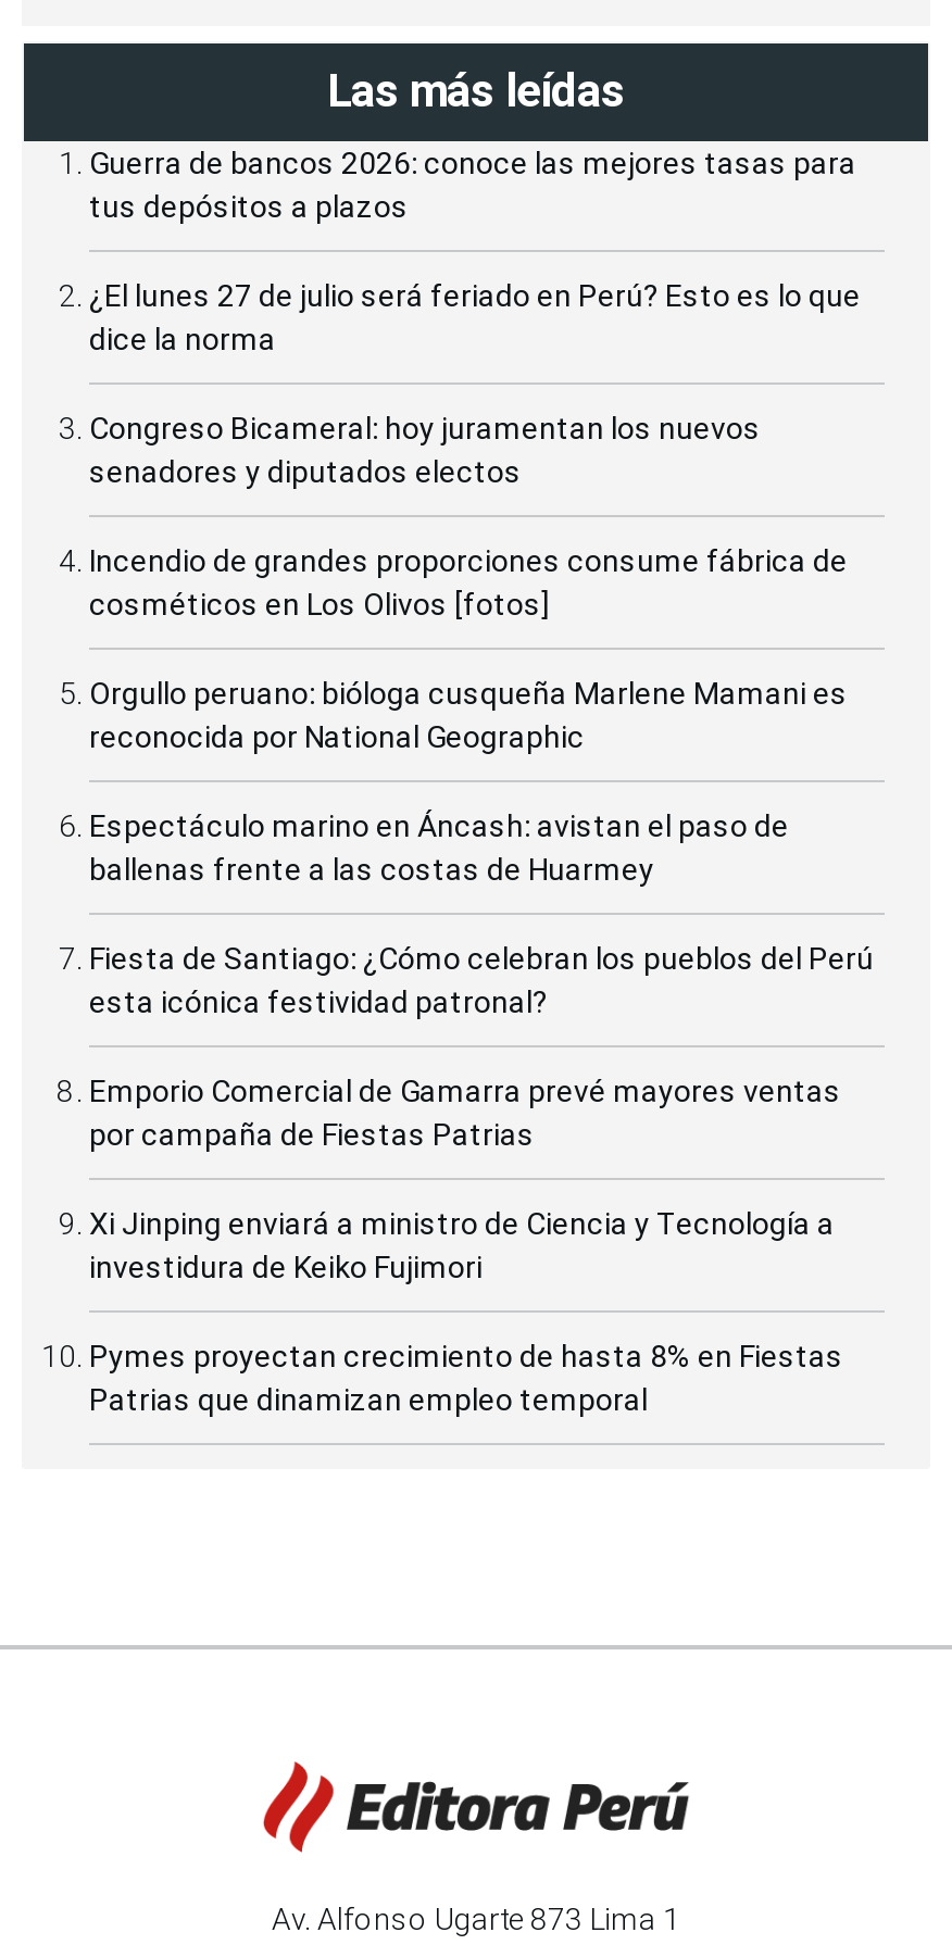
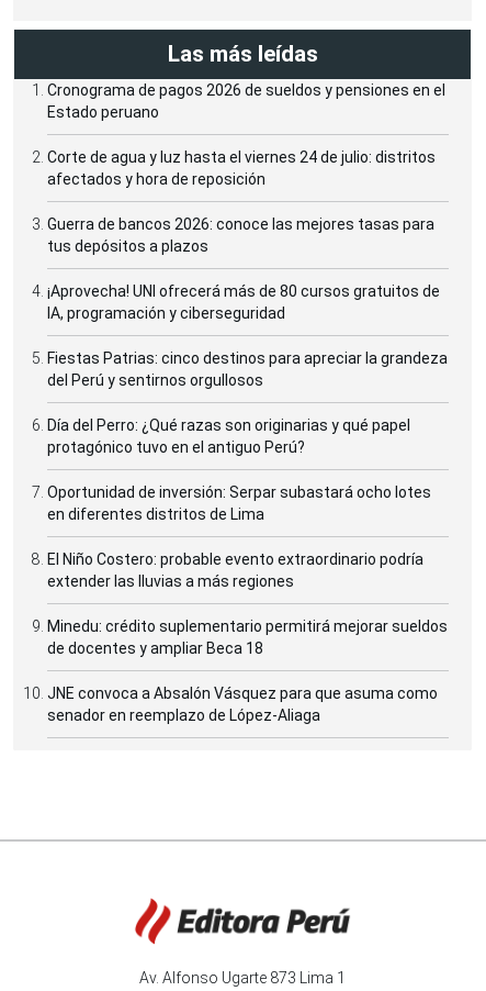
+ Cronograma de pagos 2026 de sueldos y pensiones en el
+ Estado peruano
+ Corte de agua y luz hasta el viernes 24 de julio: distritos
+ afectados y hora de reposición

moved down: Guerra de bancos 2026: conoce las mejores tasas para | tus depósitos a plazos

- ¿El lunes 27 de julio será feriado en Perú? Esto es lo que
- dice la norma
- Congreso Bicameral: hoy juramentan los nuevos
- senadores y diputados electos
- Incendio de grandes proporciones consume fábrica de
- cosméticos en Los Olivos [fotos]
- Orgullo peruano: bióloga cusqueña Marlene Mamani es
- reconocida por National Geographic
- Espectáculo marino en Áncash: avistan el paso de
- ballenas frente a las costas de Huarmey
- Fiesta de Santiago: ¿Cómo celebran los pueblos del Perú
- esta icónica festividad patronal?
- Emporio Comercial de Gamarra prevé mayores ventas
- por campaña de Fiestas Patrias
- Xi Jinping enviará a ministro de Ciencia y Tecnología a
- investidura de Keiko Fujimori
- Pymes proyectan crecimiento de hasta 8% en Fiestas
- Patrias que dinamizan empleo temporal
+ ¡Aprovecha! UNI ofrecerá más de 80 cursos gratuitos de
+ IA, programación y ciberseguridad
+ Fiestas Patrias: cinco destinos para apreciar la grandeza
+ del Perú y sentirnos orgullosos
+ Día del Perro: ¿Qué razas son originarias y qué papel
+ protagónico tuvo en el antiguo Perú?
+ Oportunidad de inversión: Serpar subastará ocho lotes
+ en diferentes distritos de Lima
+ El Niño Costero: probable evento extraordinario podría
+ extender las lluvias a más regiones
+ Minedu: crédito suplementario permitirá mejorar sueldos
+ de docentes y ampliar Beca 18
+ JNE convoca a Absalón Vásquez para que asuma como
+ senador en reemplazo de López-Aliaga
